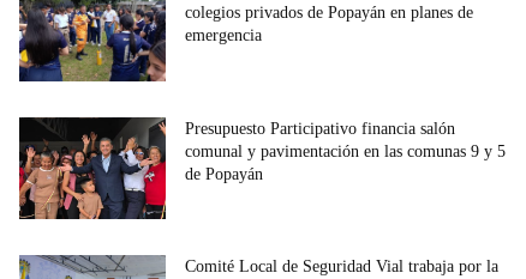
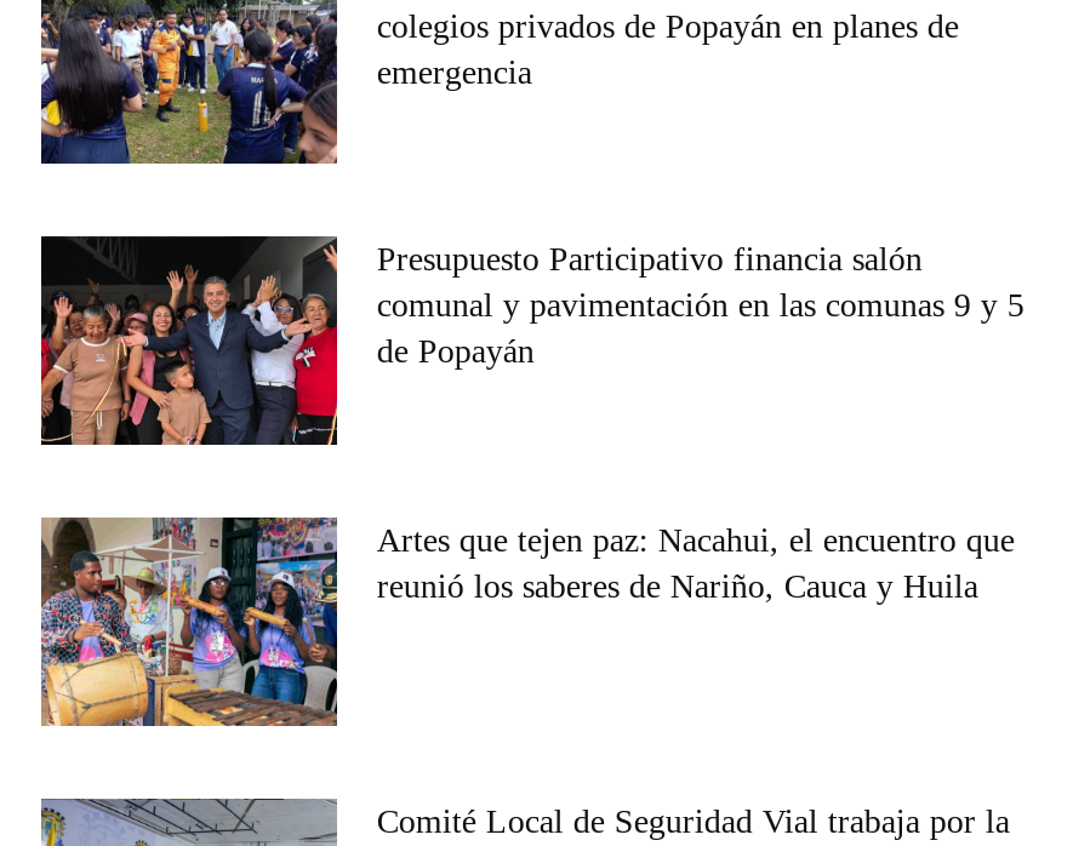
+ [image]
+ Artes que tejen paz: Nacahui, el encuentro que
+ reunió los saberes de Nariño, Cauca y Huila
